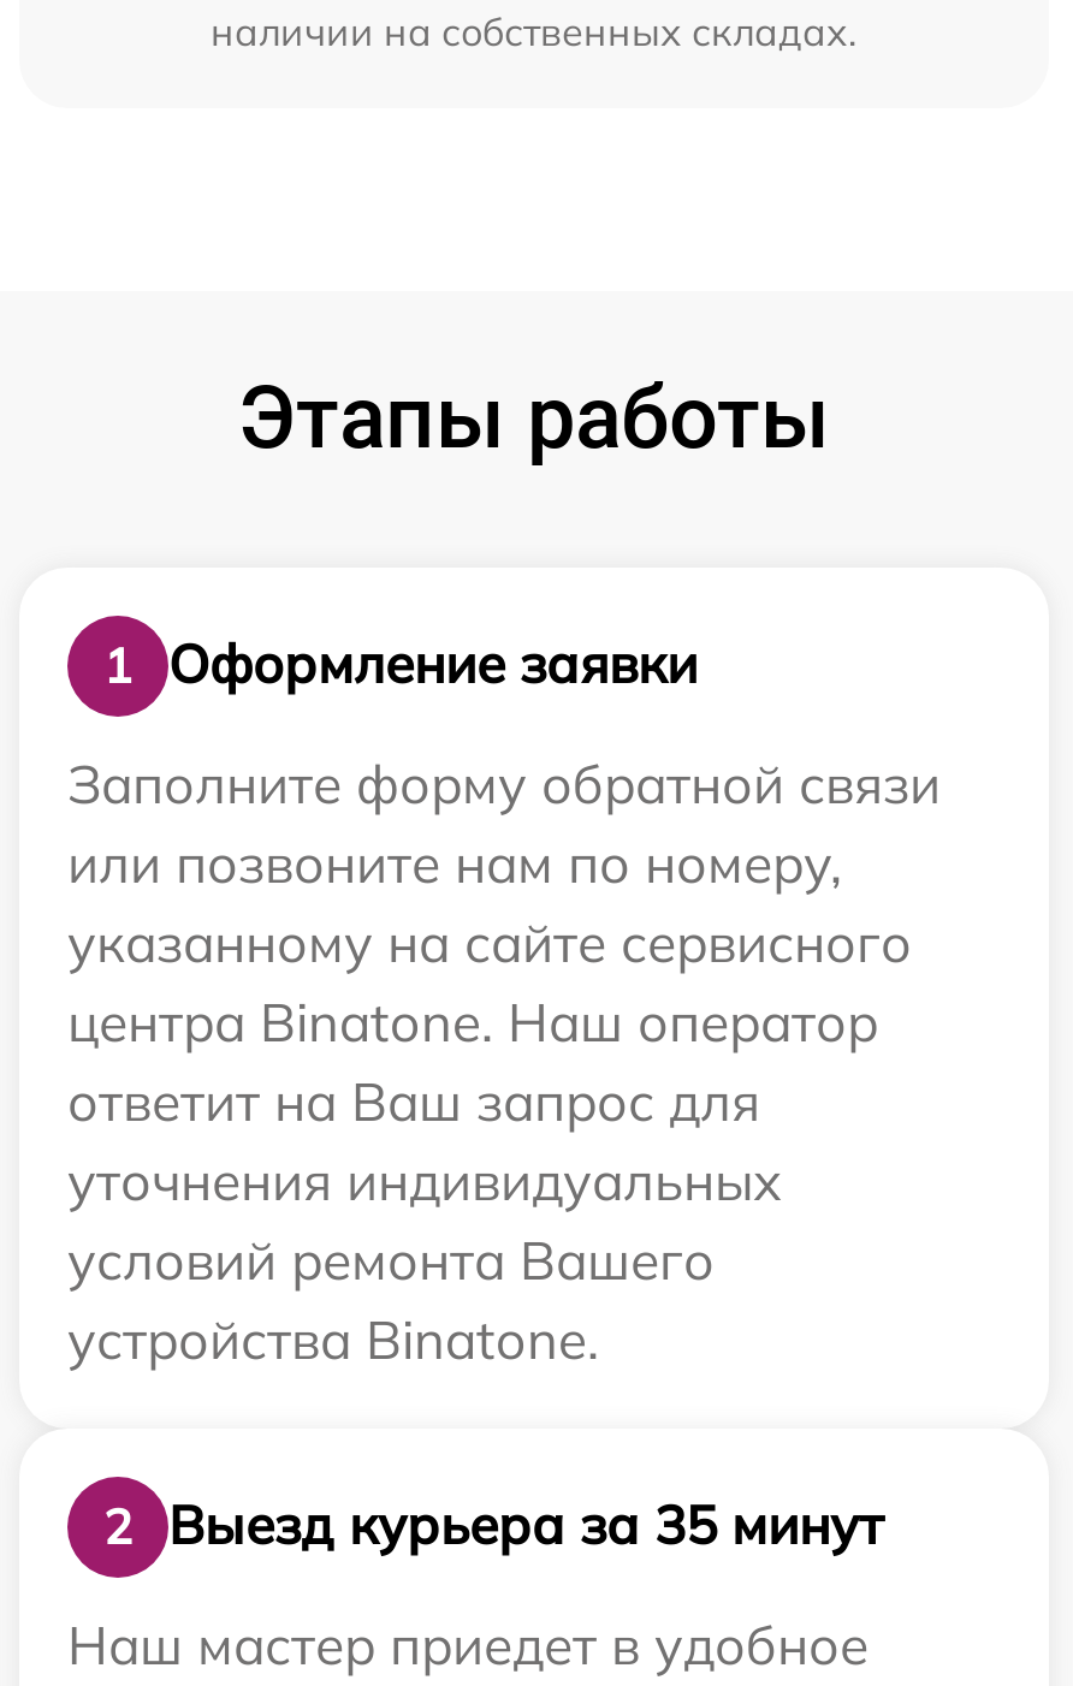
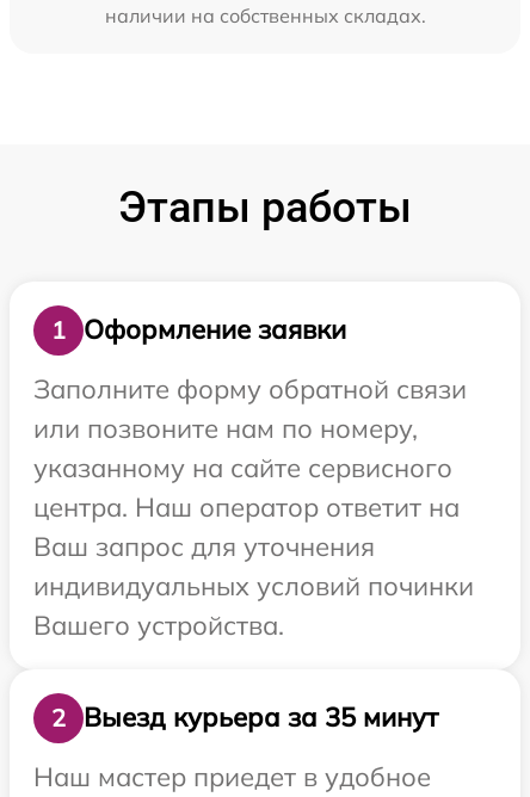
- центра Binatone. Наш оператор
- ответит на Ваш запрос для
- уточнения индивидуальных
- условий ремонта Вашего
- устройства Binatone.
+ центра. Наш оператор ответит на
+ Ваш запрос для уточнения
+ индивидуальных условий починки
+ Вашего устройства.
